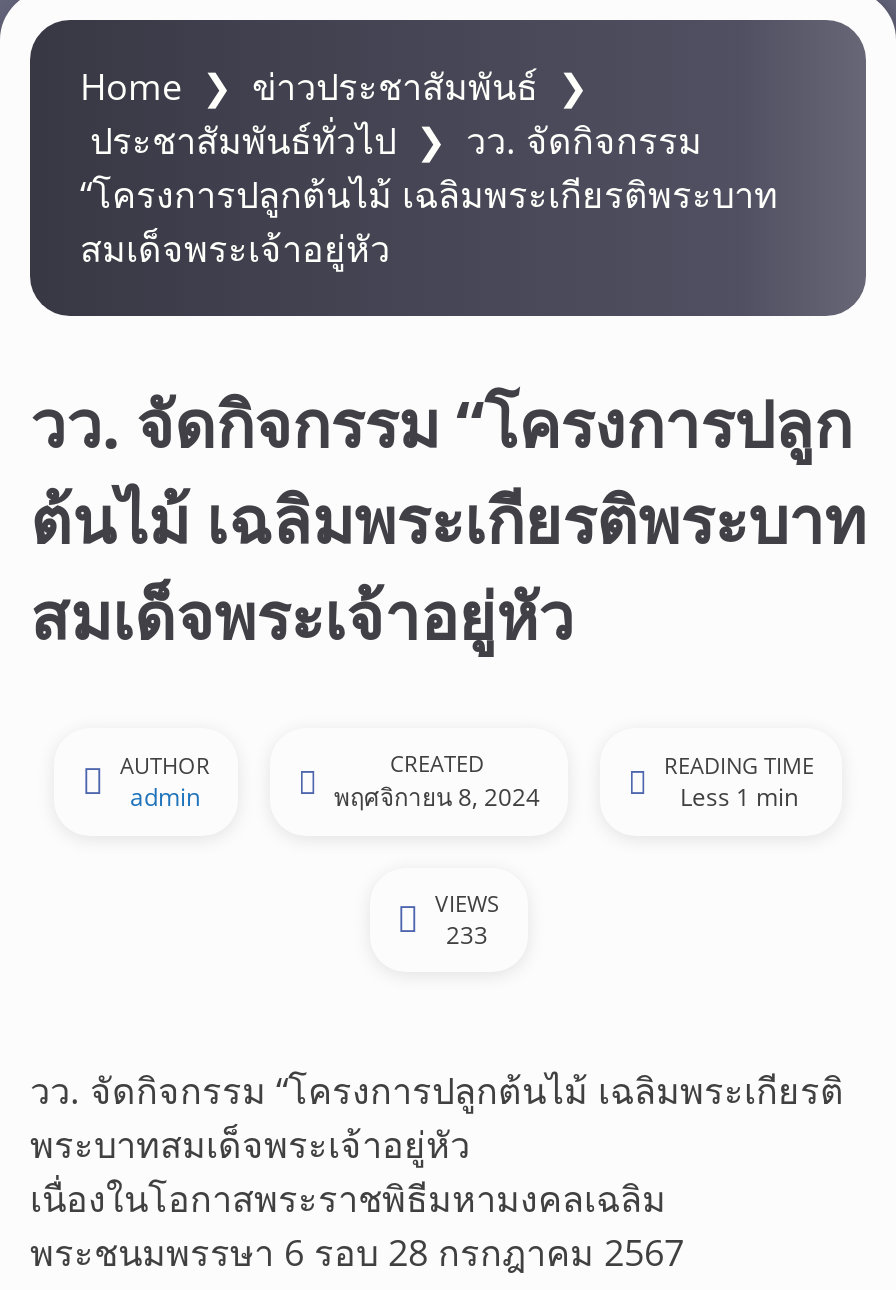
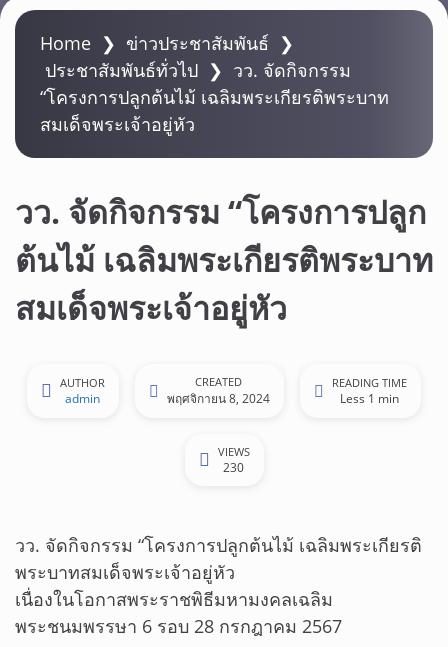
- 233
+ 230
